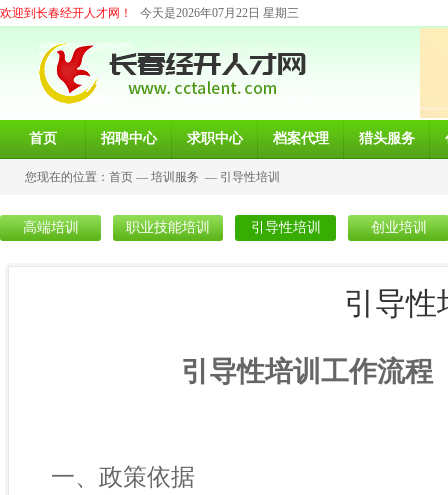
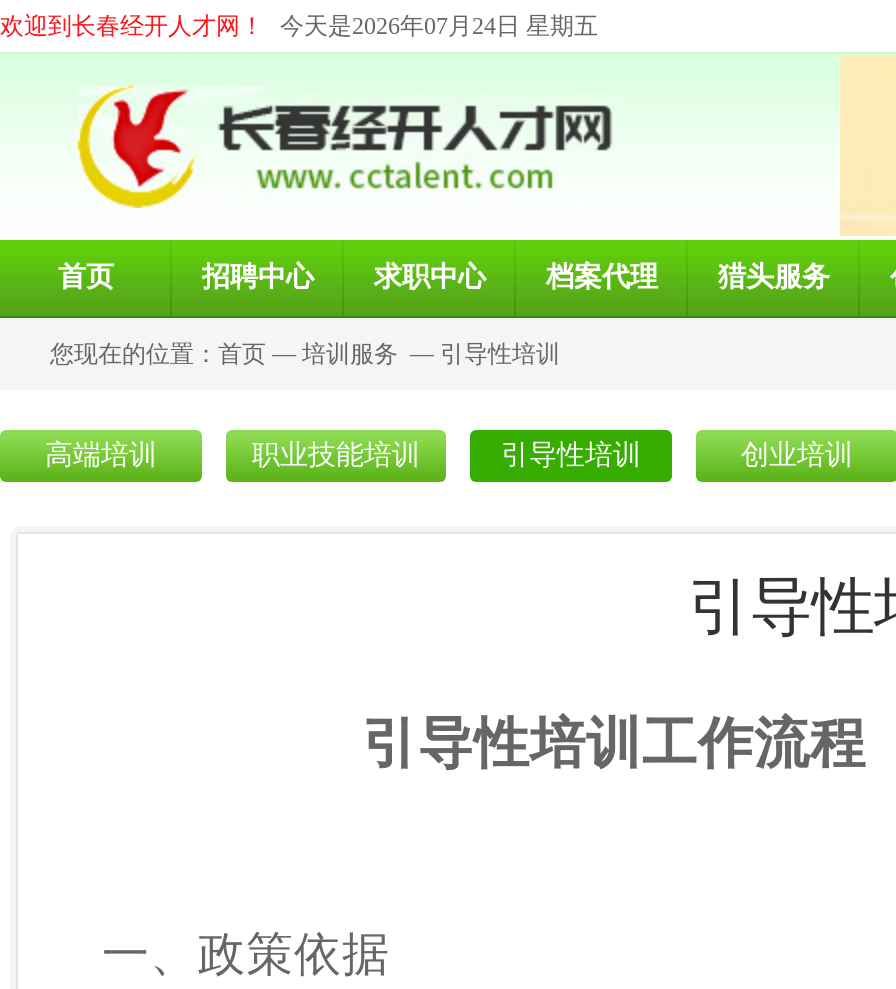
- 欢迎到长春经开人才网！ 今天是2026年07月22日 星期三
+ 欢迎到长春经开人才网！ 今天是2026年07月24日 星期五
